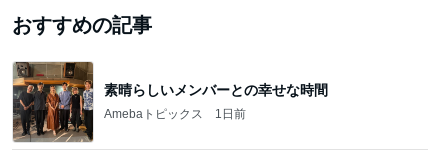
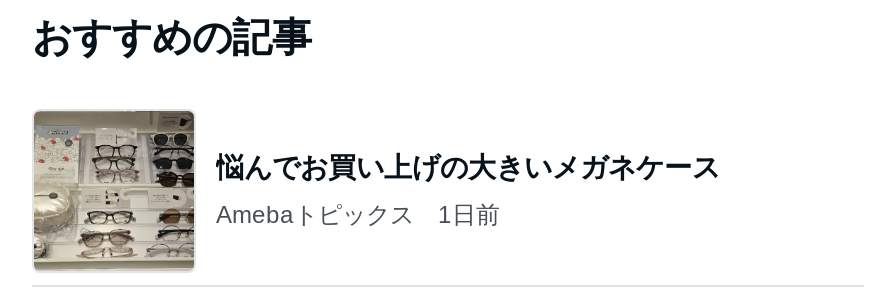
- [image]
- 素晴らしいメンバーとの幸せな時間
+ [image]
+ 悩んでお買い上げの大きいメガネケース
